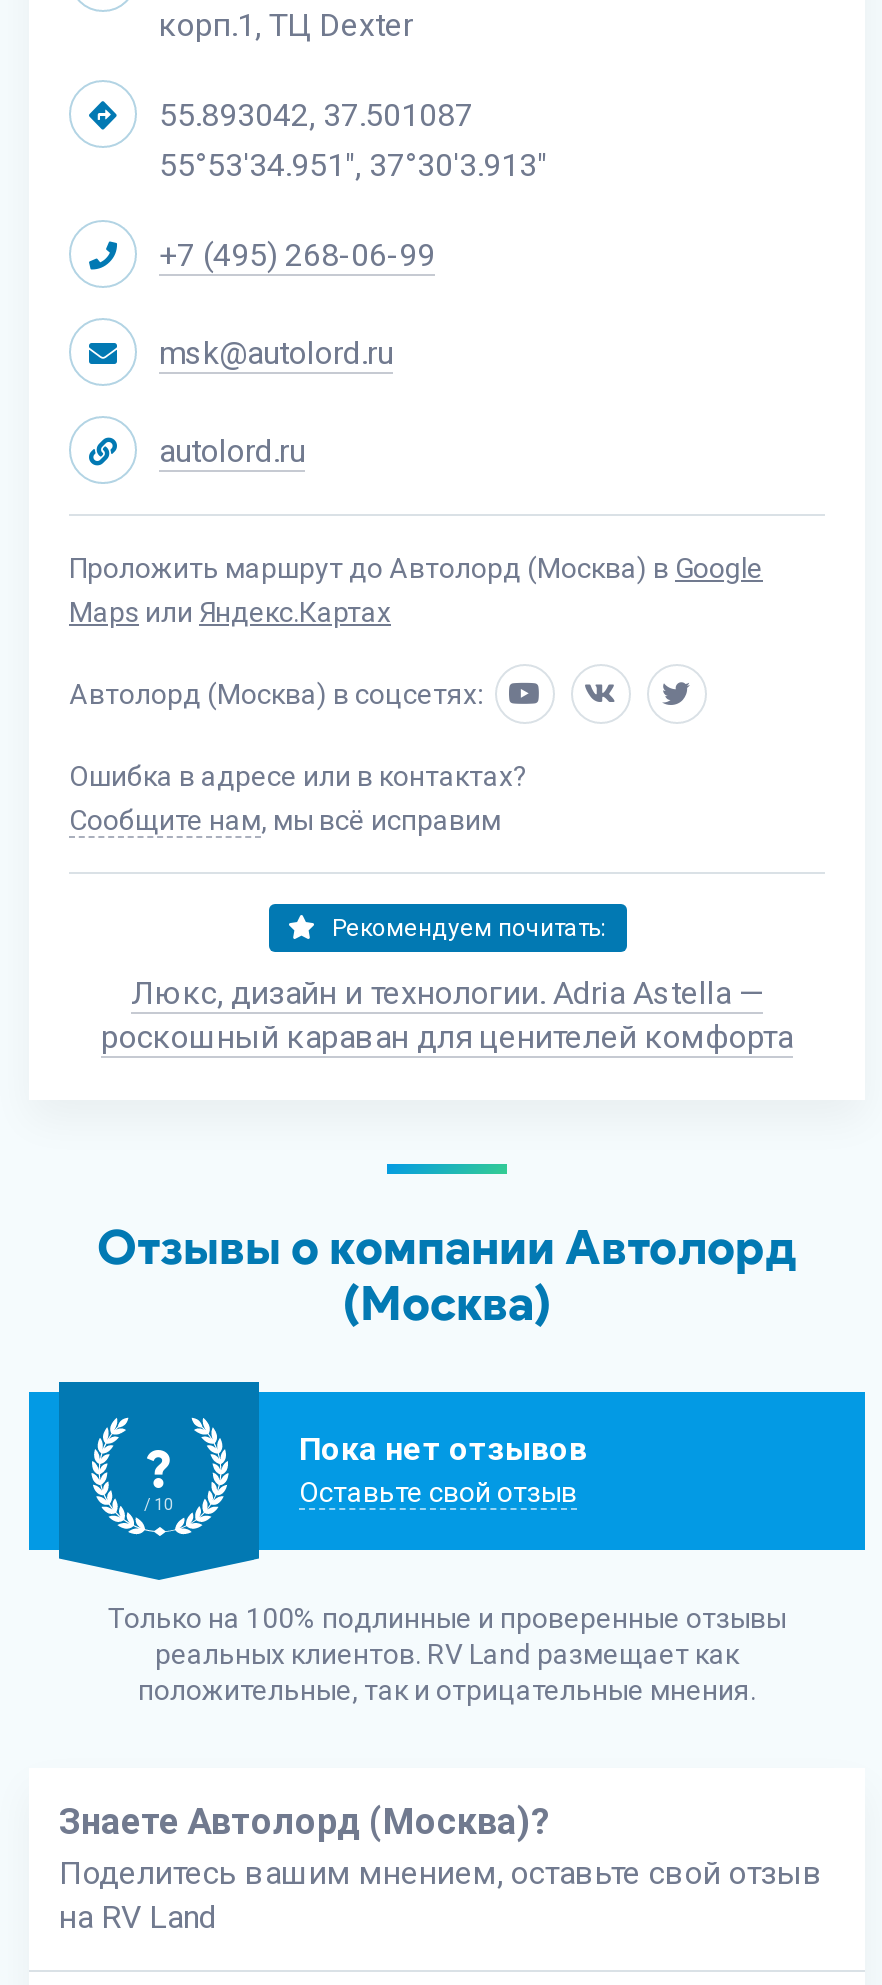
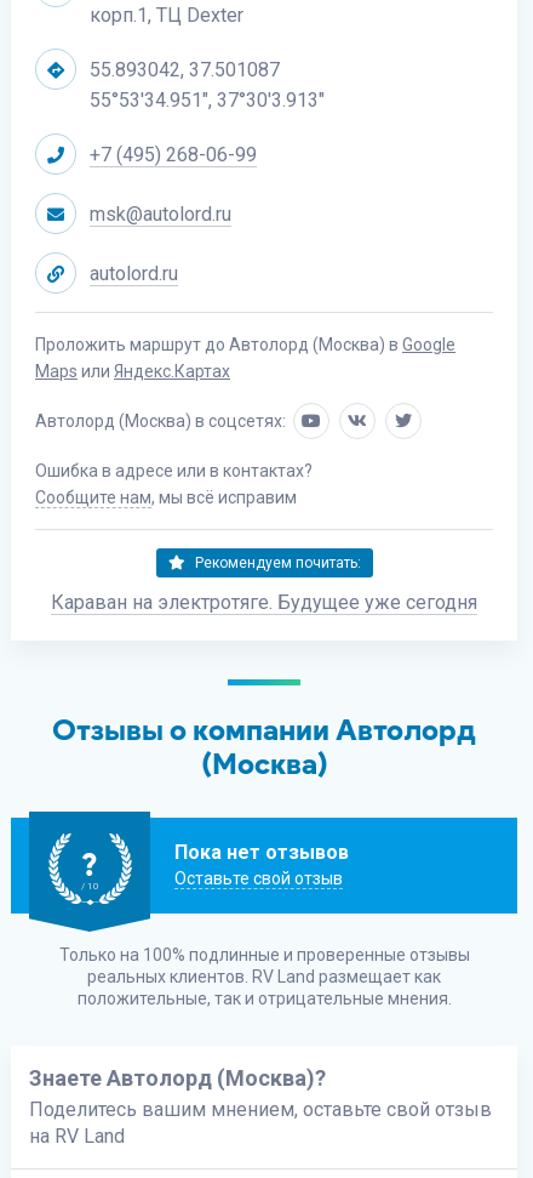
- Люкс, дизайн и технологии. Adria Astella —
- роскошный караван для ценителей комфорта
+ Караван на электротяге. Будущее уже сегодня
